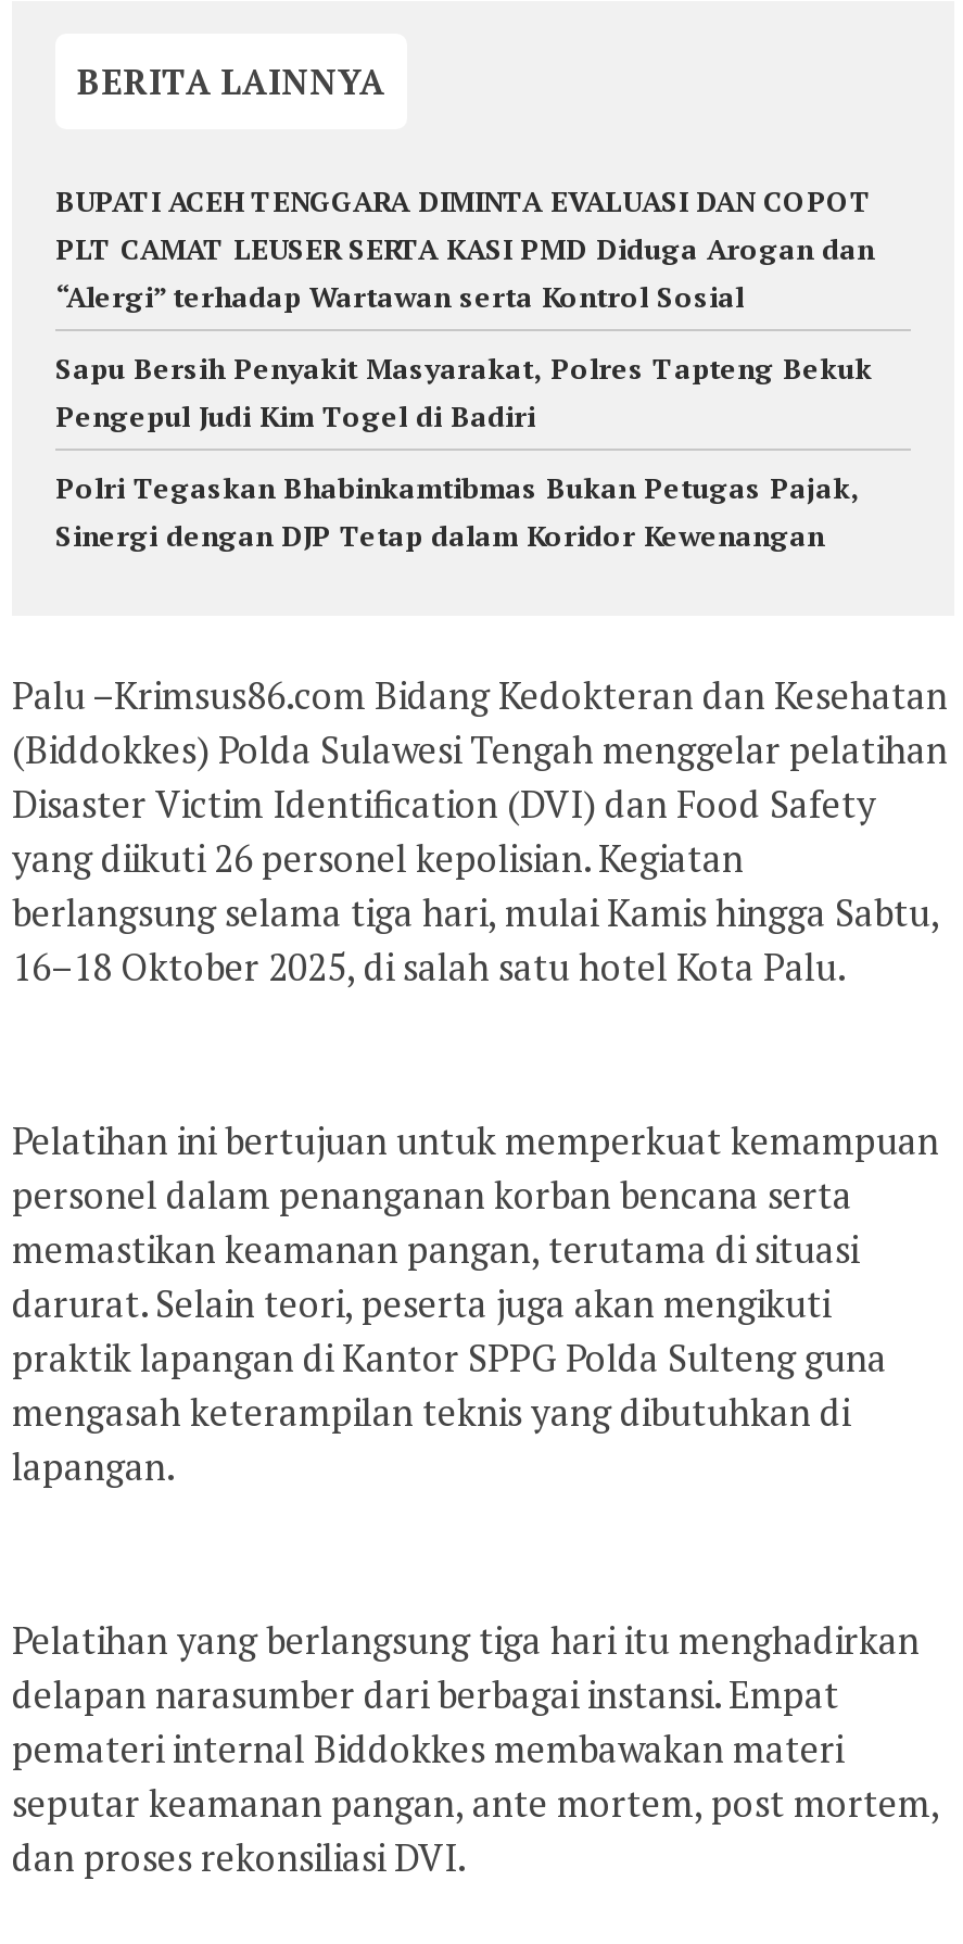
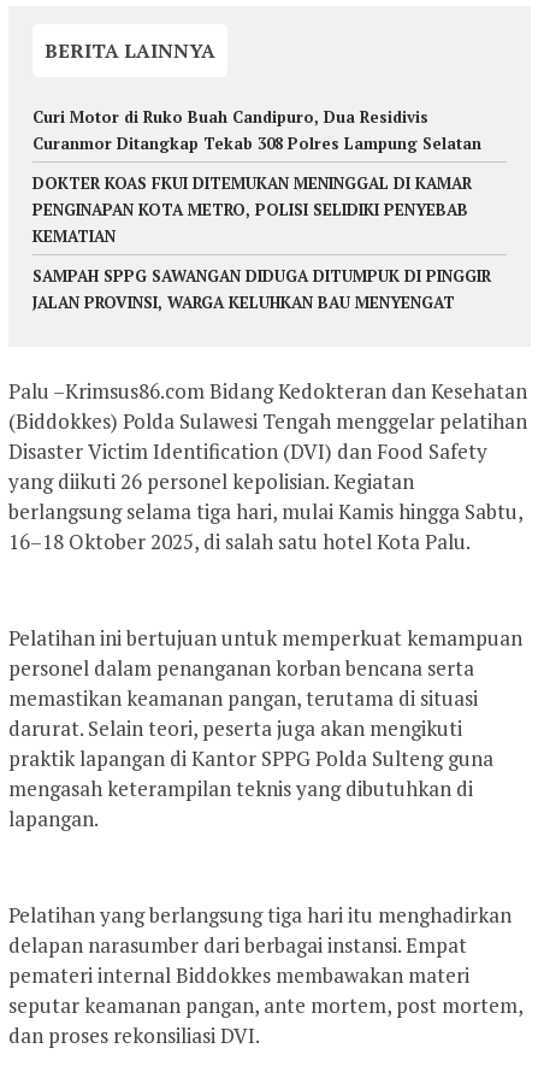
- BUPATI ACEH TENGGARA DIMINTA EVALUASI DAN COPOT
- PLT CAMAT LEUSER SERTA KASI PMD Diduga Arogan dan
- “Alergi” terhadap Wartawan serta Kontrol Sosial
+ Curi Motor di Ruko Buah Candipuro, Dua Residivis
+ Curanmor Ditangkap Tekab 308 Polres Lampung Selatan

- Sapu Bersih Penyakit Masyarakat, Polres Tapteng Bekuk
- Pengepul Judi Kim Togel di Badiri
+ DOKTER KOAS FKUI DITEMUKAN MENINGGAL DI KAMAR
+ PENGINAPAN KOTA METRO, POLISI SELIDIKI PENYEBAB
+ KEMATIAN

- Polri Tegaskan Bhabinkamtibmas Bukan Petugas Pajak,
- Sinergi dengan DJP Tetap dalam Koridor Kewenangan
+ SAMPAH SPPG SAWANGAN DIDUGA DITUMPUK DI PINGGIR
+ JALAN PROVINSI, WARGA KELUHKAN BAU MENYENGAT
